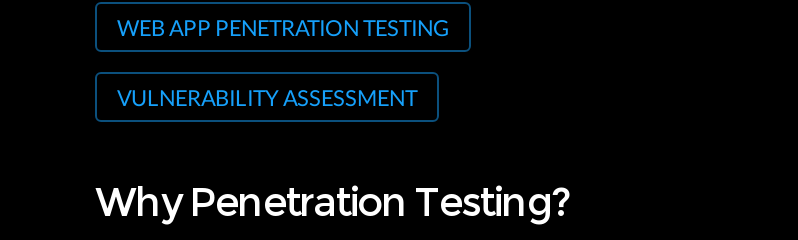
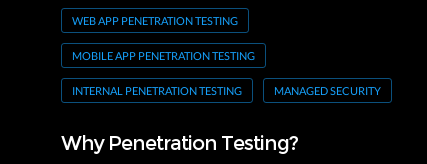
- VULNERABILITY ASSESSMENT
+ MOBILE APP PENETRATION TESTING
+ INTERNAL PENETRATION TESTING
+ MANAGED SECURITY
